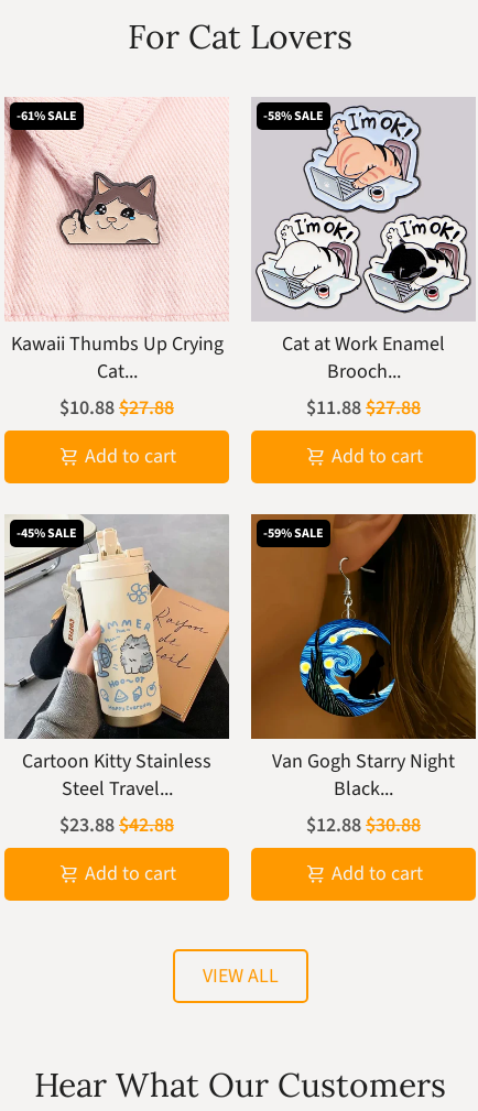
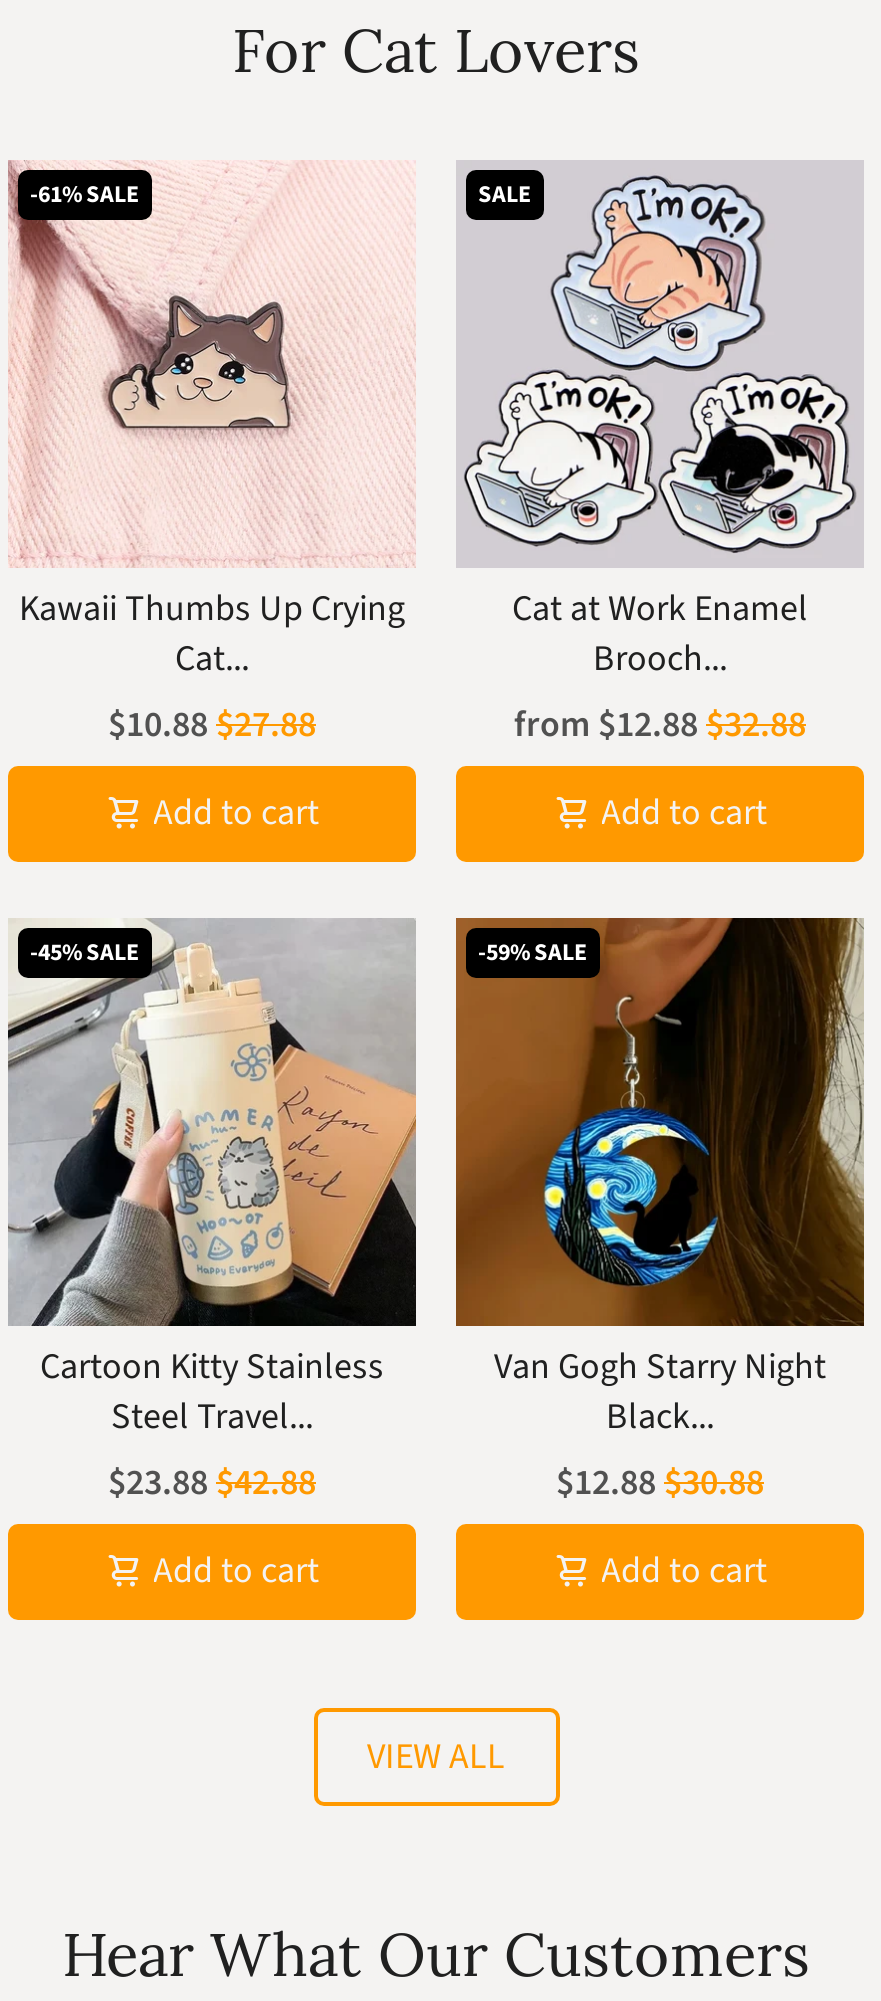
- -58% SALE
+ SALE

- $11.88 $27.88
+ from $12.88 $32.88
